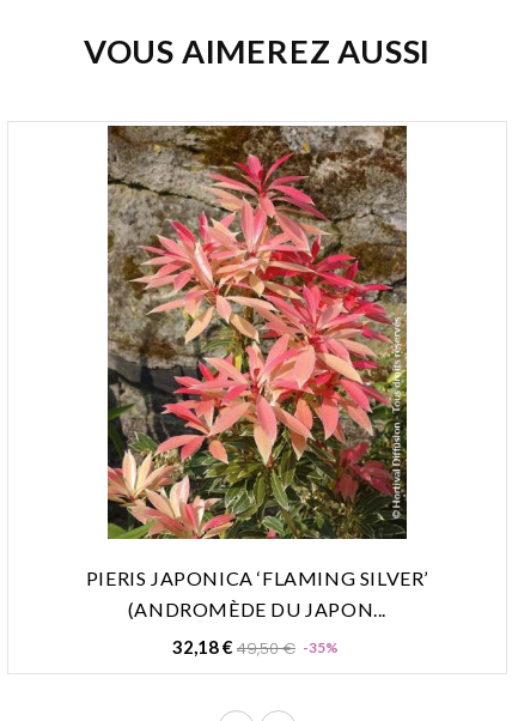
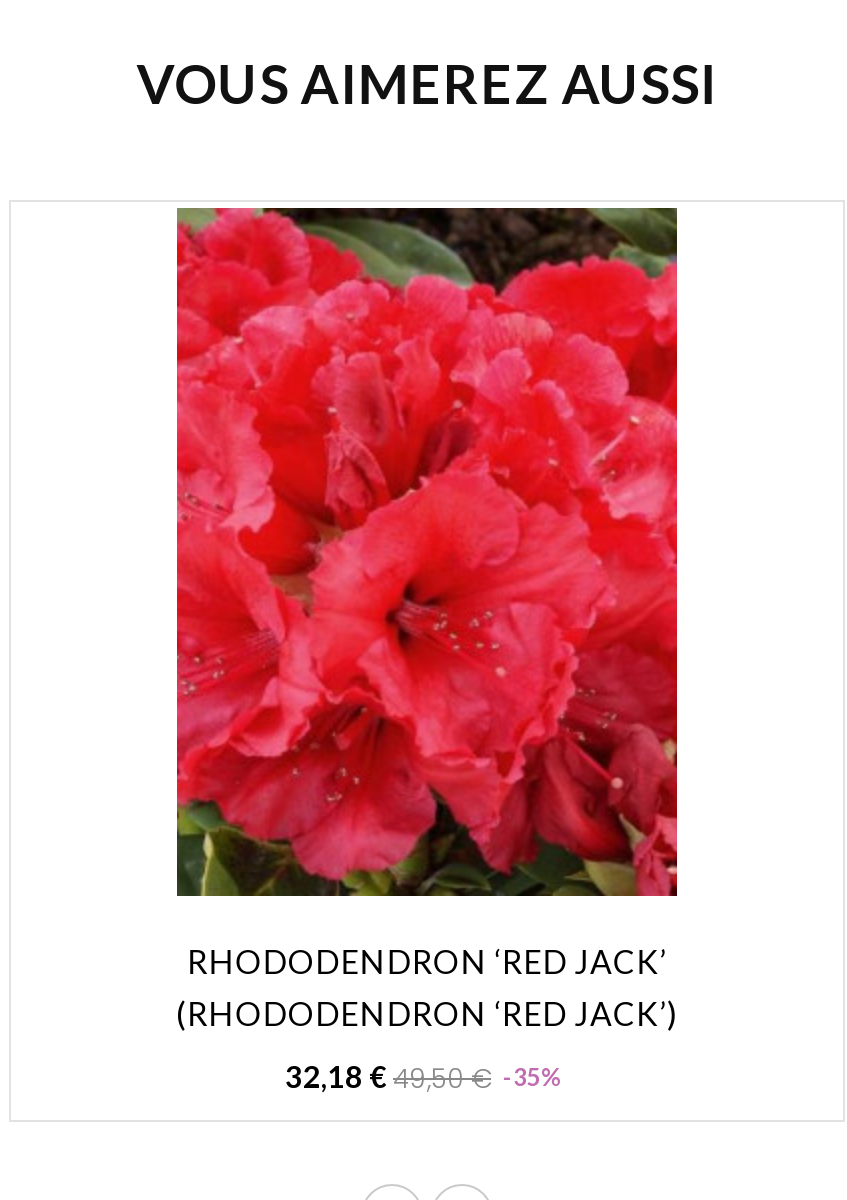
- [image]
- PIERIS JAPONICA ‘FLAMING SILVER’
- (ANDROMÈDE DU JAPON...
+ [image]
+ RHODODENDRON ‘RED JACK’
+ (RHODODENDRON ‘RED JACK’)
